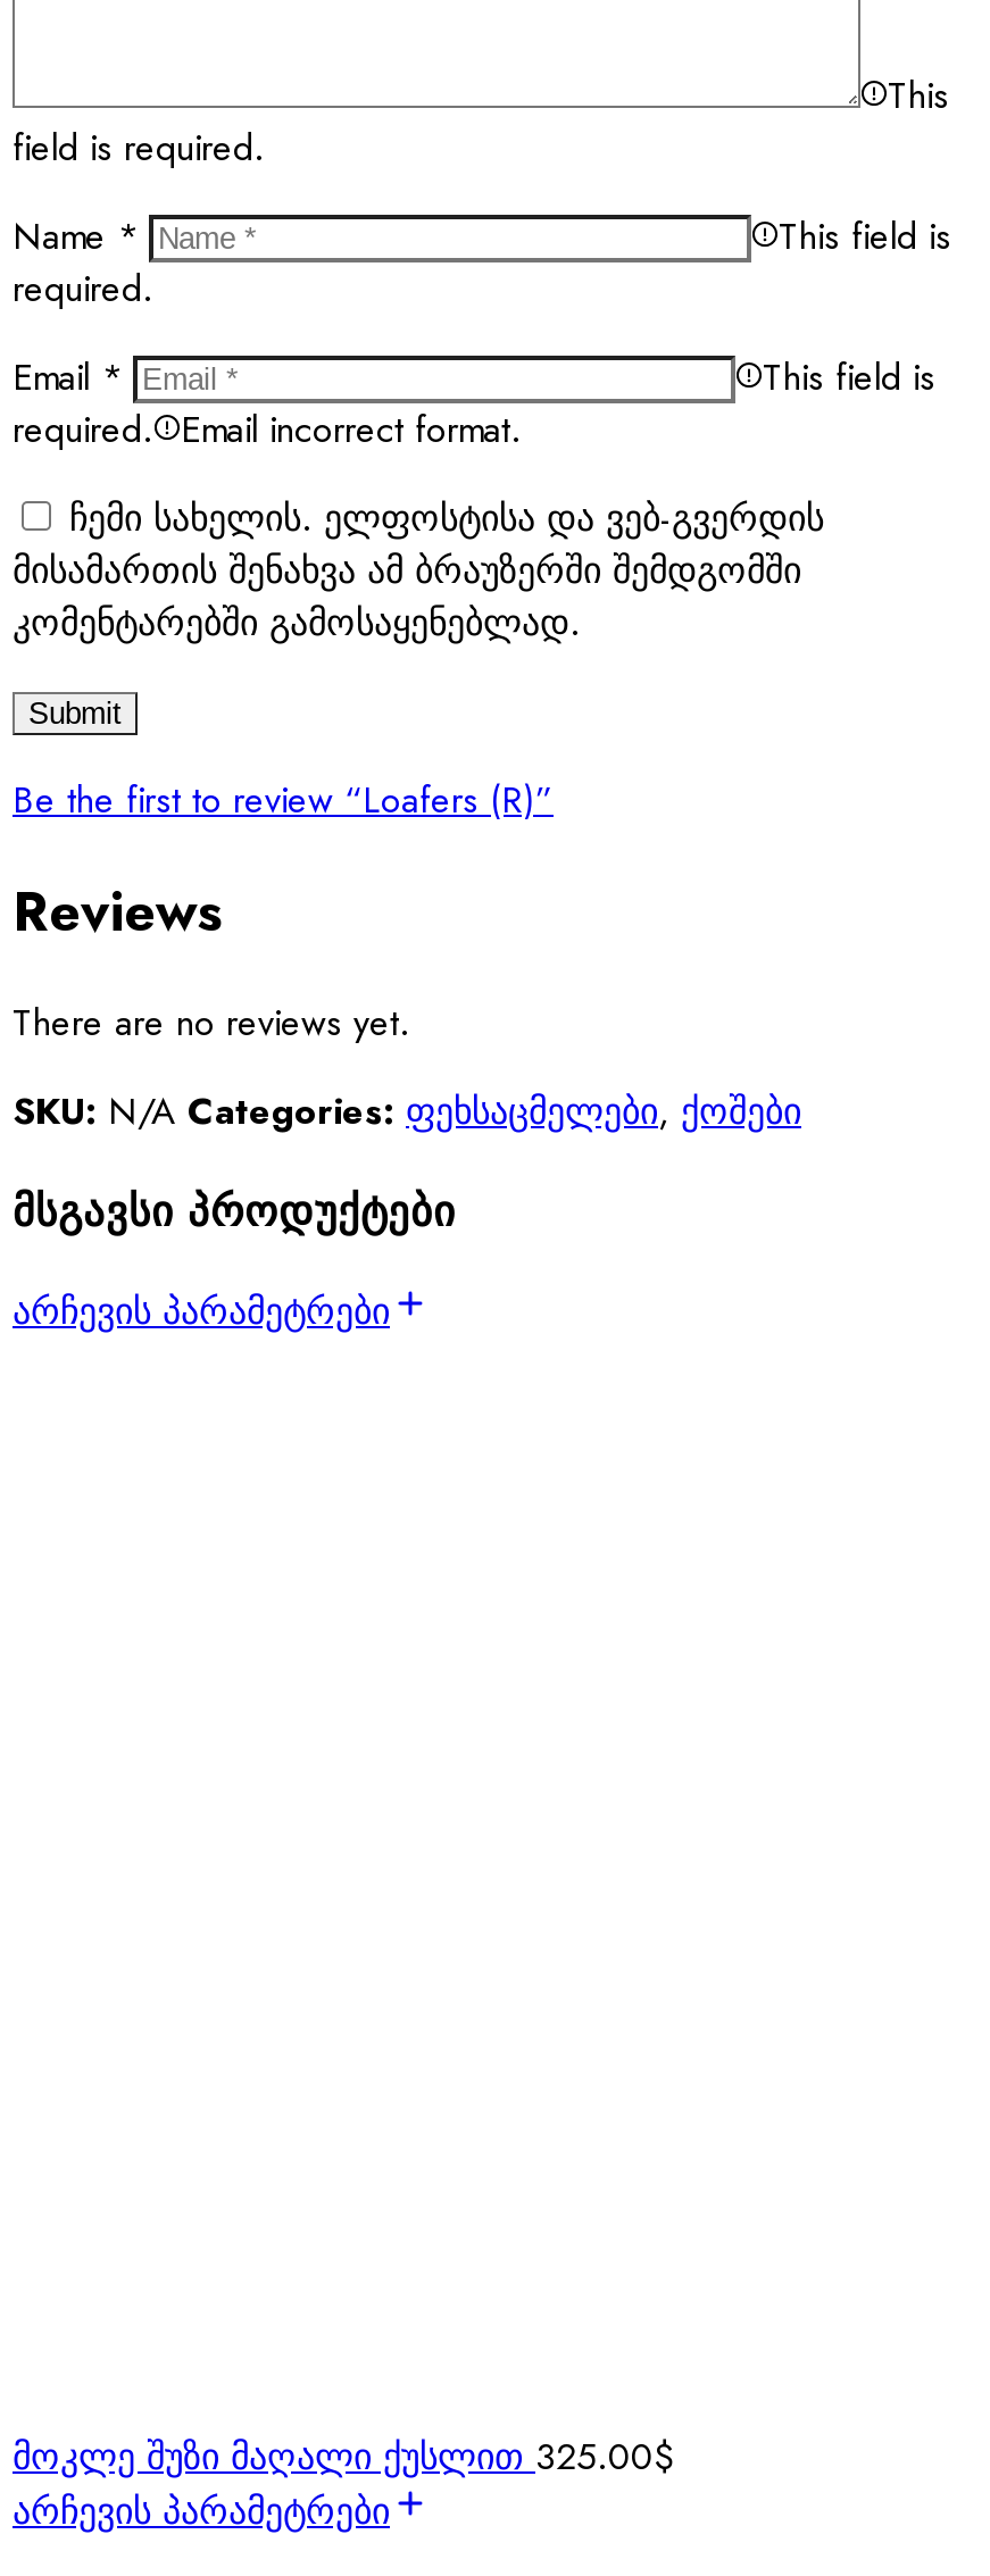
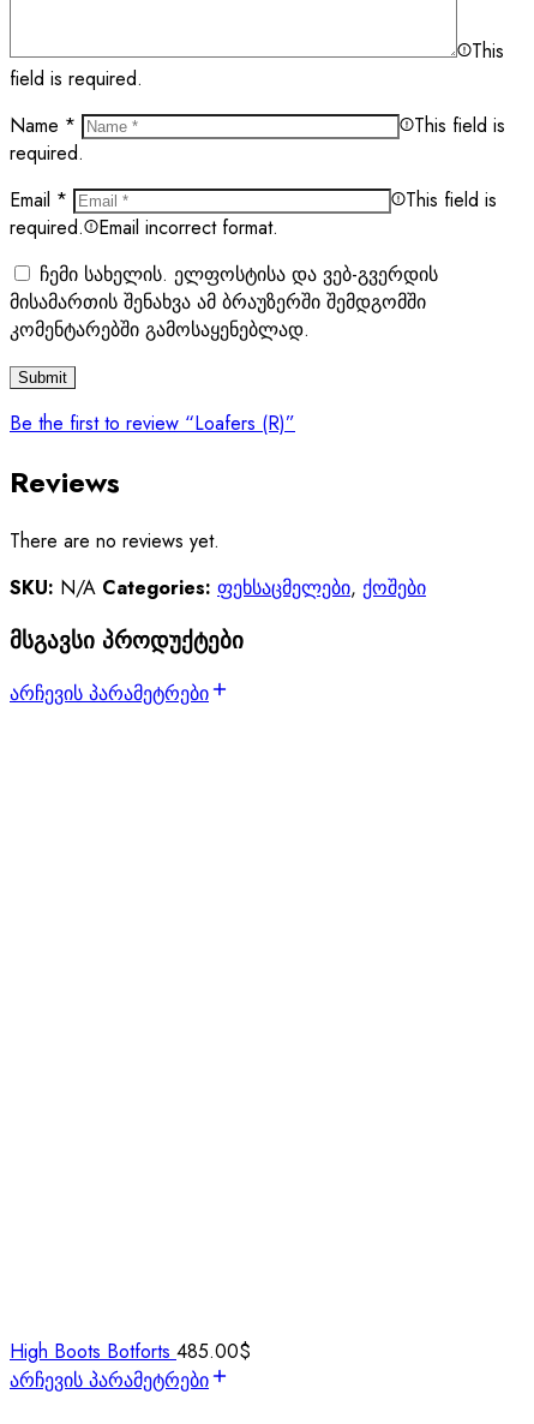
- მოკლე შუზი მაღალი ქუსლით 325.00$
+ High Boots Botforts 485.00$
